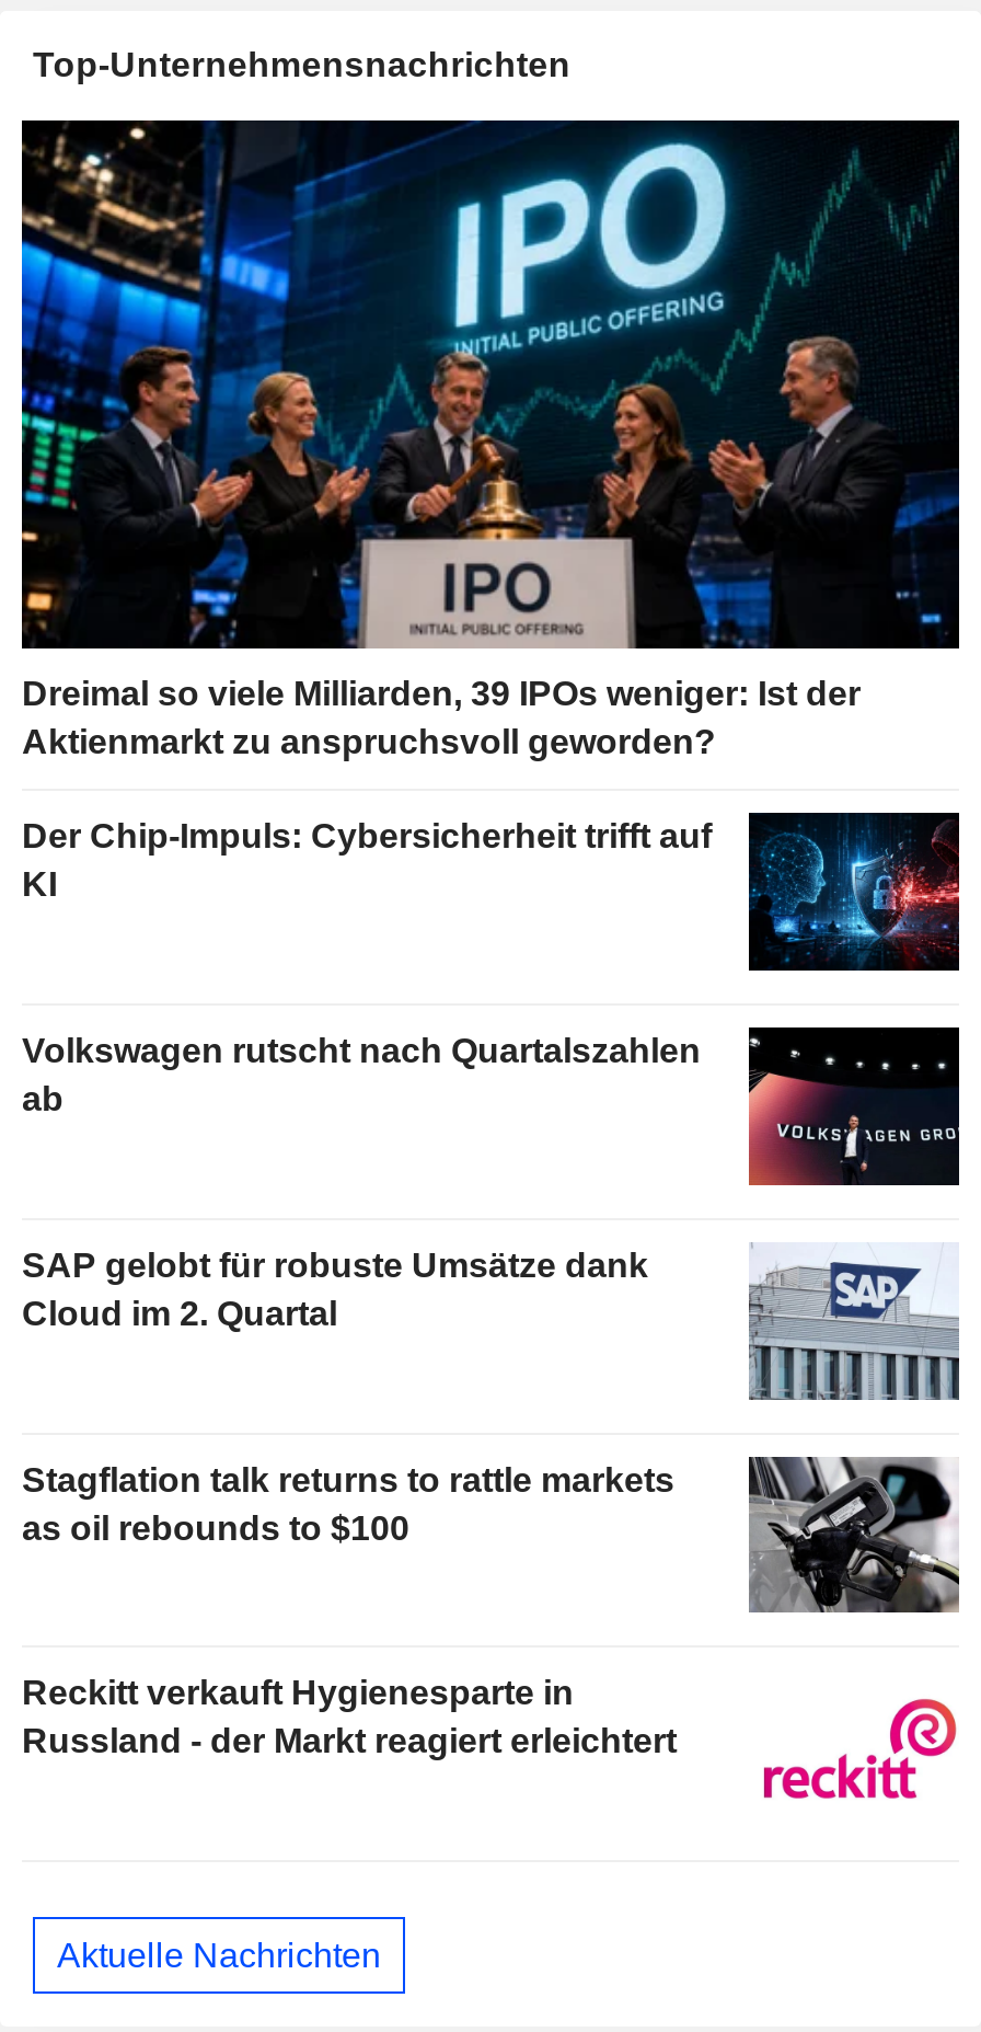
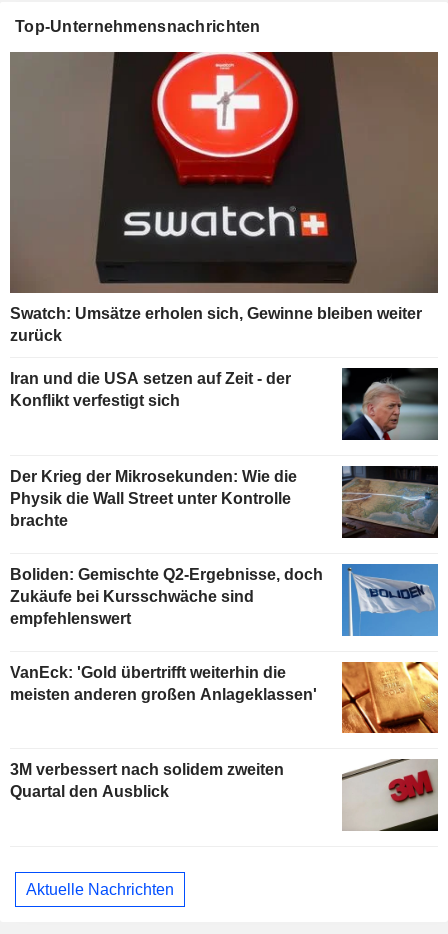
- [image]
- Dreimal so viele Milliarden, 39 IPOs weniger: Ist der
- Aktienmarkt zu anspruchsvoll geworden?
+ [image]
+ Swatch: Umsätze erholen sich, Gewinne bleiben weiter
+ zurück

- Der Chip-Impuls: Cybersicherheit trifft auf
- KI
+ Iran und die USA setzen auf Zeit - der
+ Konflikt verfestigt sich

- [image]
+ [image]

- Volkswagen rutscht nach Quartalszahlen
- ab
+ Der Krieg der Mikrosekunden: Wie die
+ Physik die Wall Street unter Kontrolle
+ brachte

- [image]
+ [image]

- SAP gelobt für robuste Umsätze dank
- Cloud im 2. Quartal
+ Boliden: Gemischte Q2-Ergebnisse, doch
+ Zukäufe bei Kursschwäche sind
+ empfehlenswert

- [image]
+ [image]

- [image]
- Stagflation talk returns to rattle markets
- as oil rebounds to $100
+ [image]
+ VanEck: 'Gold übertrifft weiterhin die
+ meisten anderen großen Anlageklassen'

- Reckitt verkauft Hygienesparte in
- Russland - der Markt reagiert erleichtert
+ 3M verbessert nach solidem zweiten
+ Quartal den Ausblick

- [image]
+ [image]
